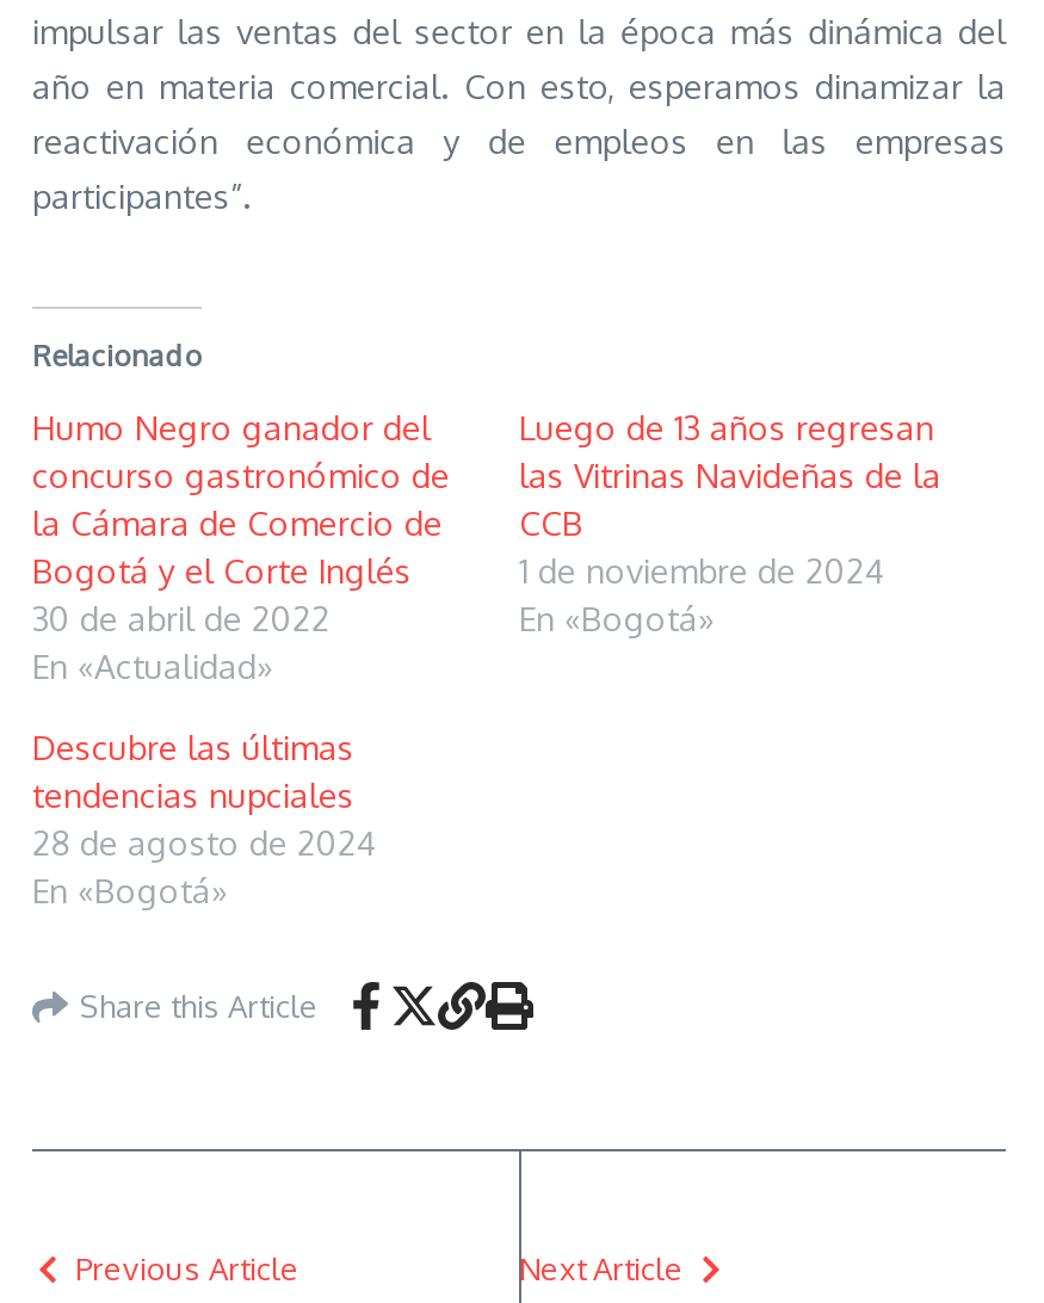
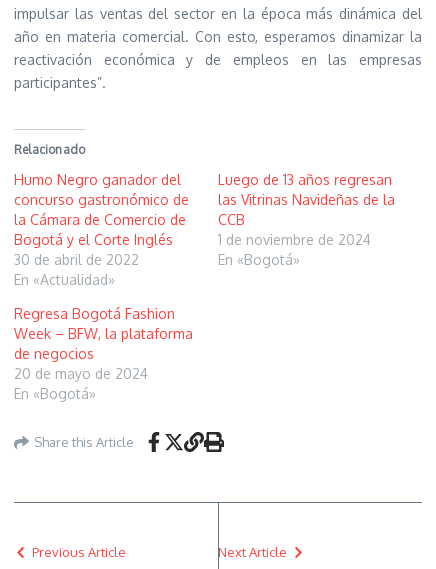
- Descubre las últimas
- tendencias nupciales
- 28 de agosto de 2024
+ Regresa Bogotá Fashion
+ Week – BFW, la plataforma
+ de negocios
+ 20 de mayo de 2024
